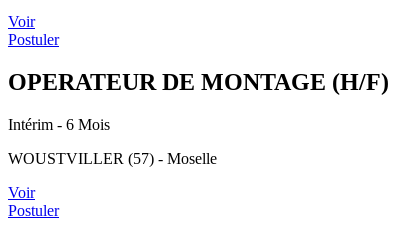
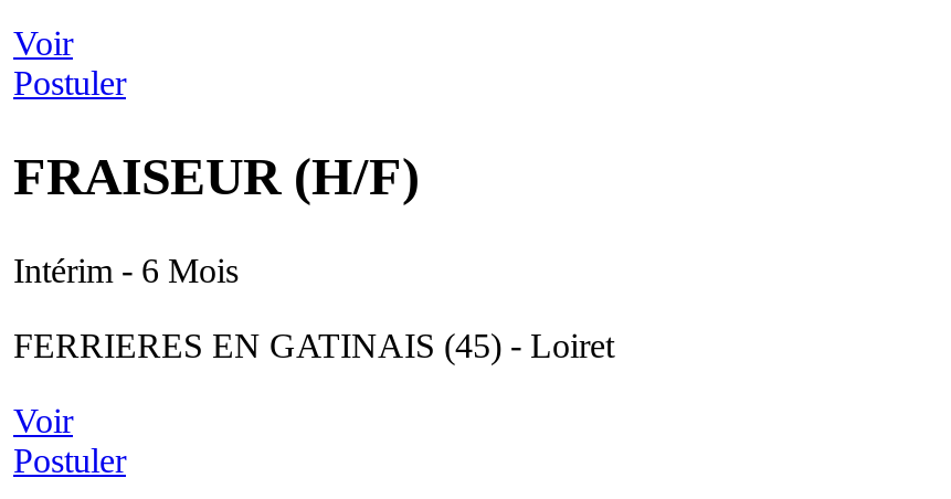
- OPERATEUR DE MONTAGE (H/F)
+ FRAISEUR (H/F)

- WOUSTVILLER (57) - Moselle
+ FERRIERES EN GATINAIS (45) - Loiret
